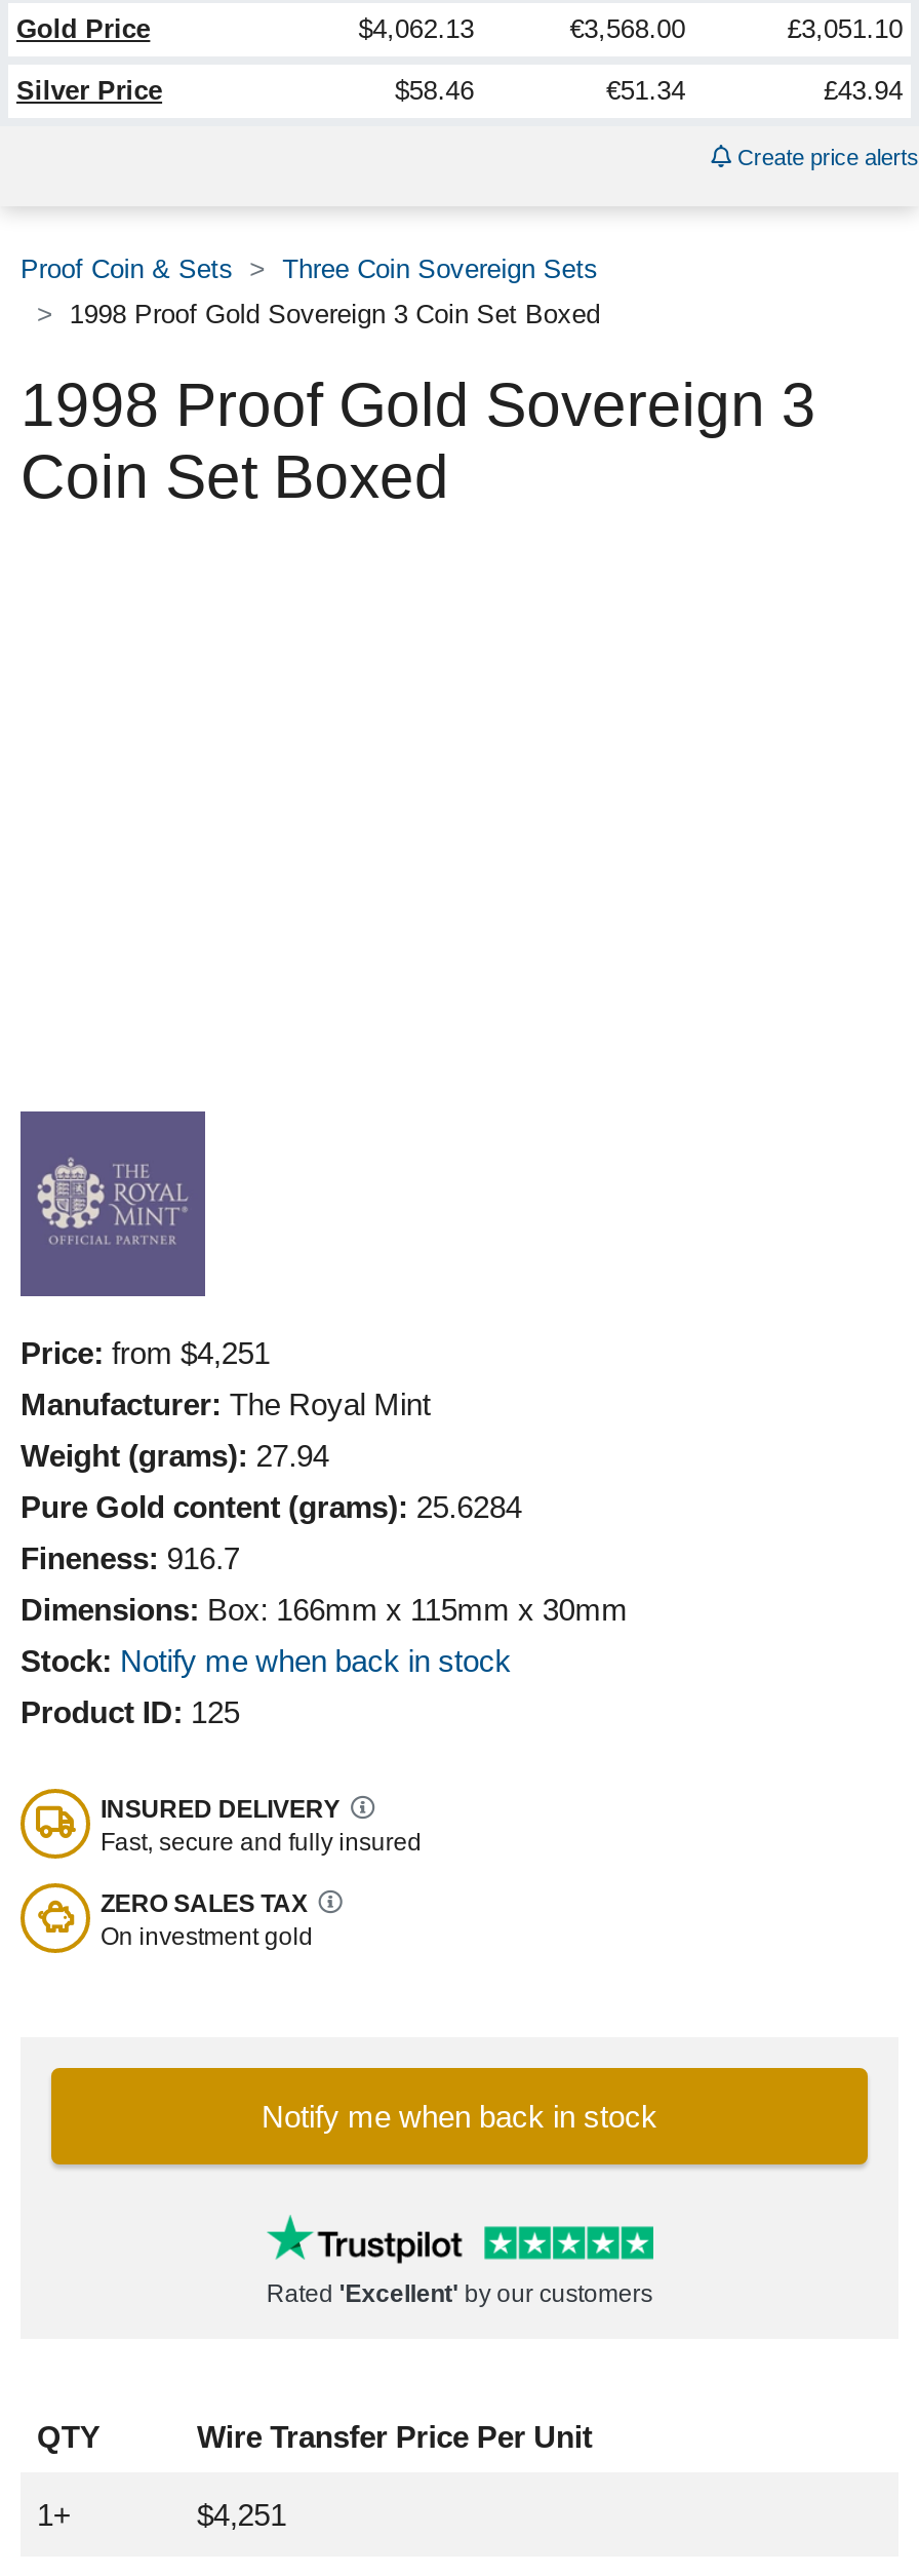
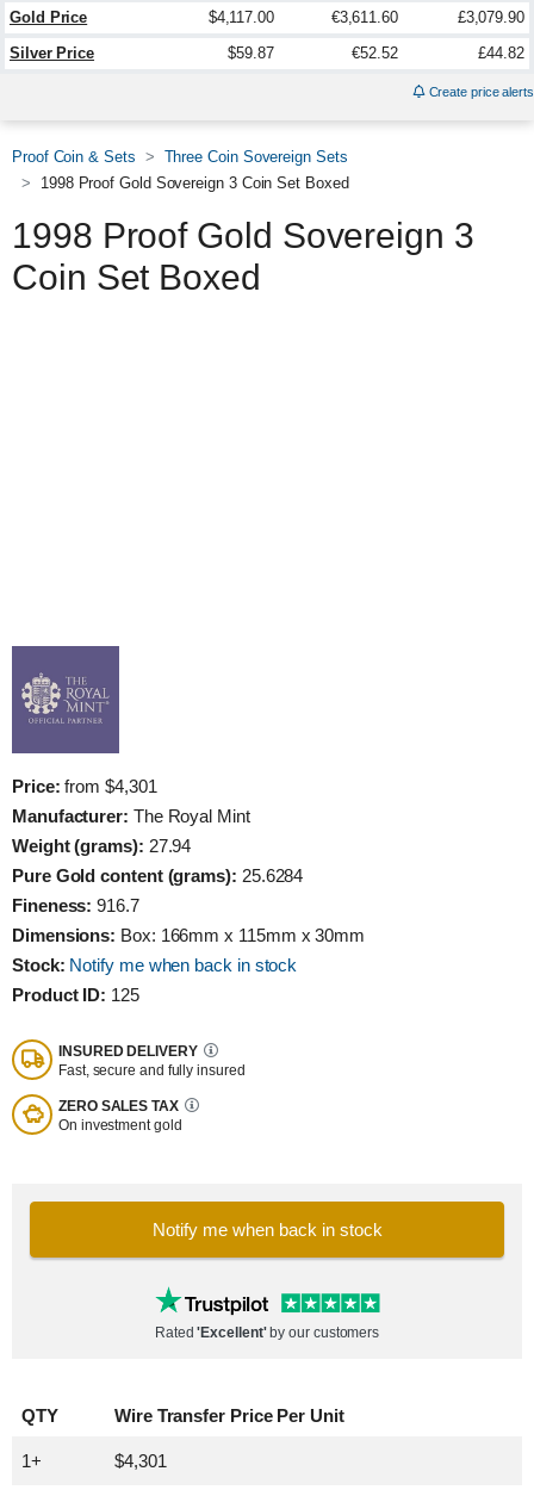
- $4,062.13
+ $4,117.00

- €3,568.00
+ €3,611.60

- £3,051.10
+ £3,079.90

- $58.46
+ $59.87

- €51.34
+ €52.52

- £43.94
+ £44.82

- Price: from $4,251
+ Price: from $4,301

- $4,251
+ $4,301
